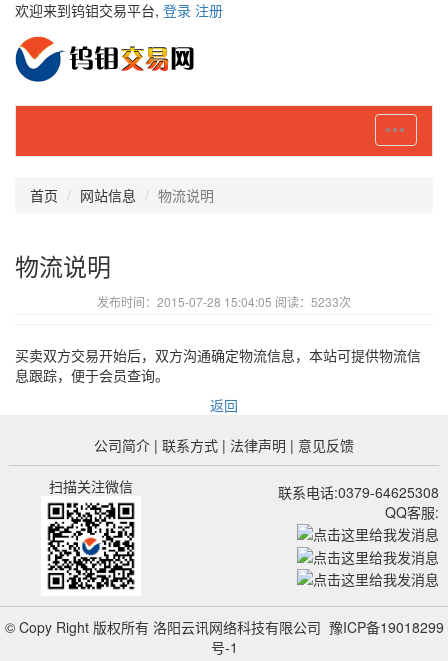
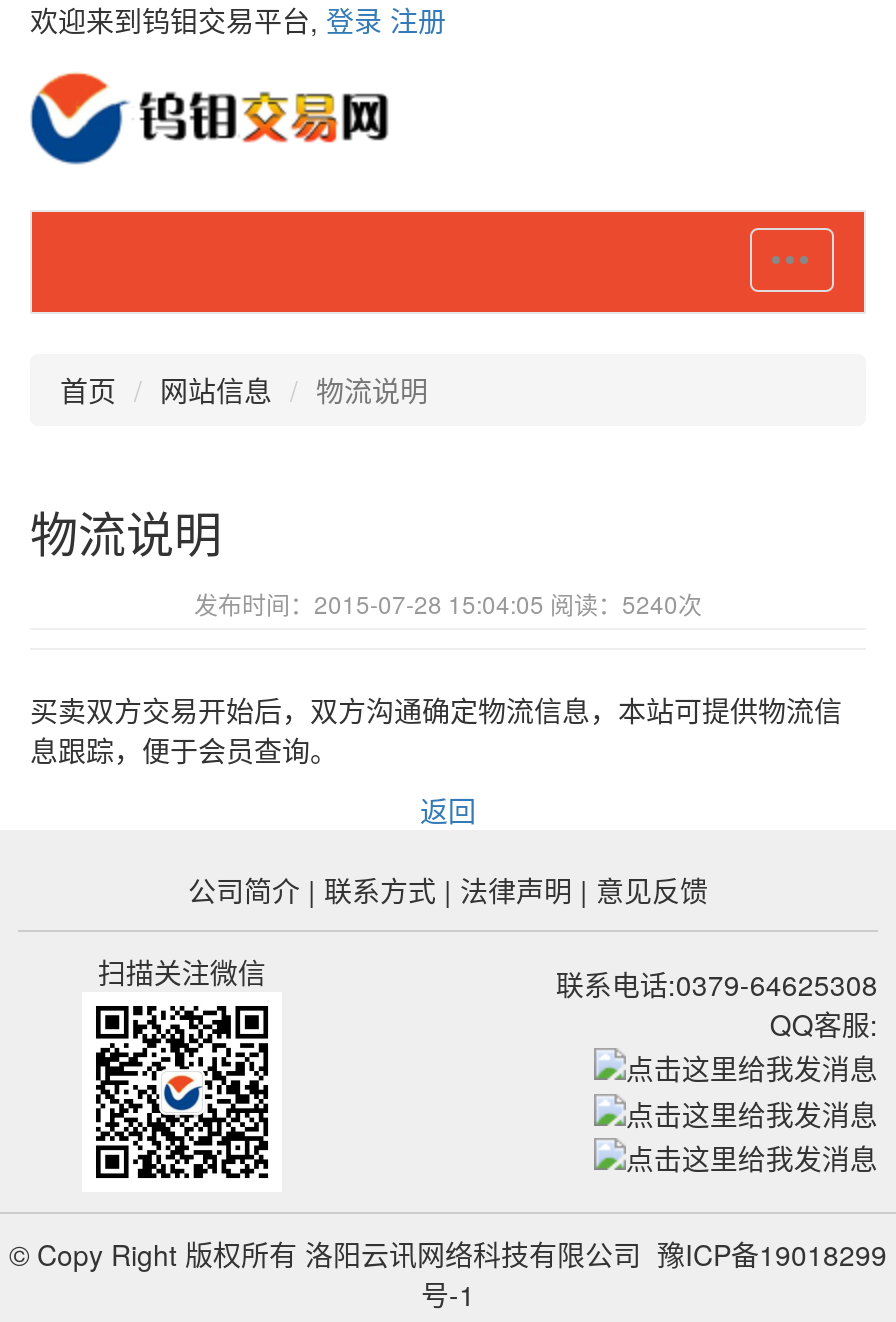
- 发布时间：2015-07-28 15:04:05 阅读：5233次
+ 发布时间：2015-07-28 15:04:05 阅读：5240次
